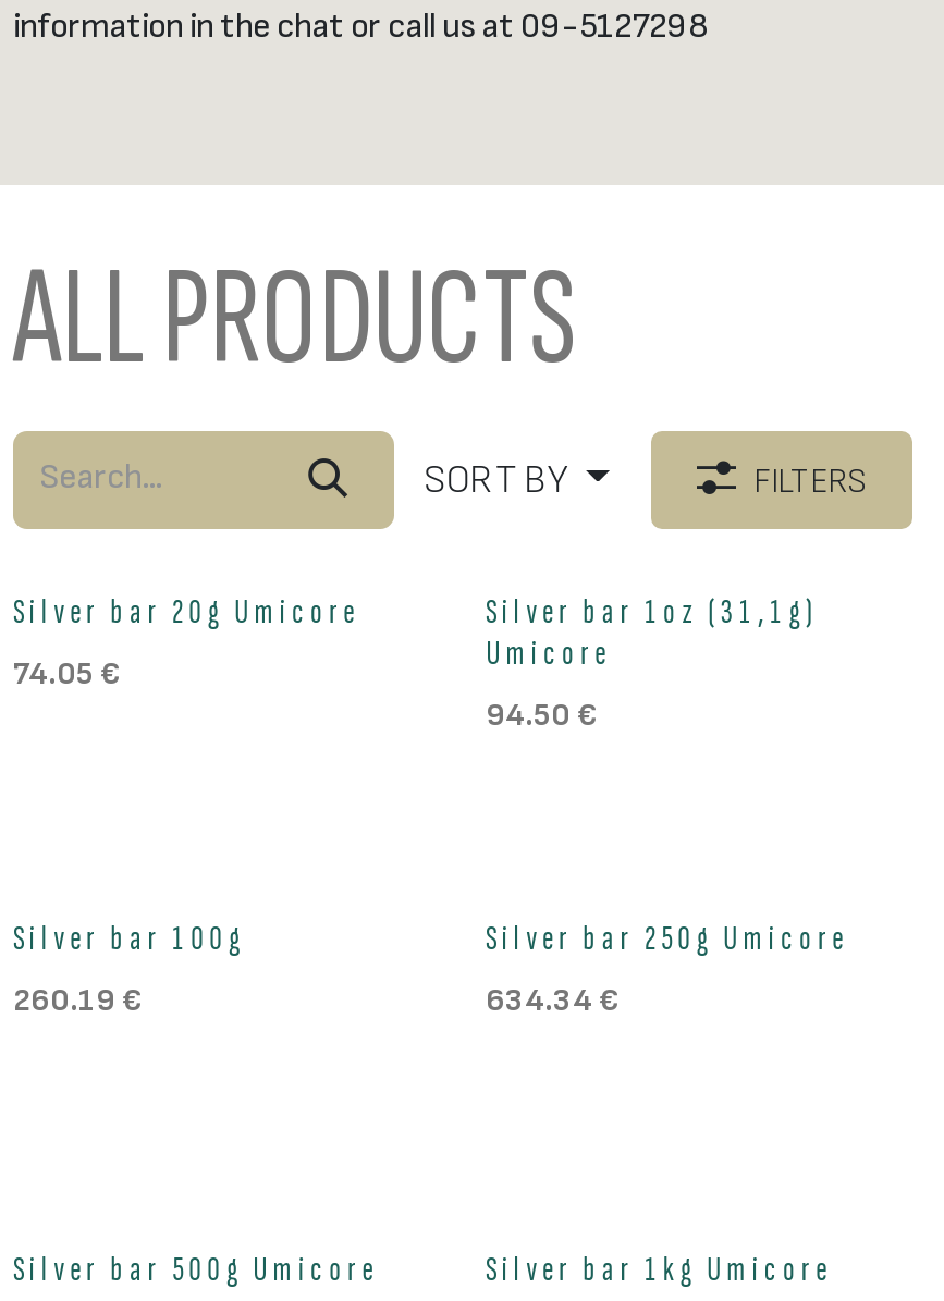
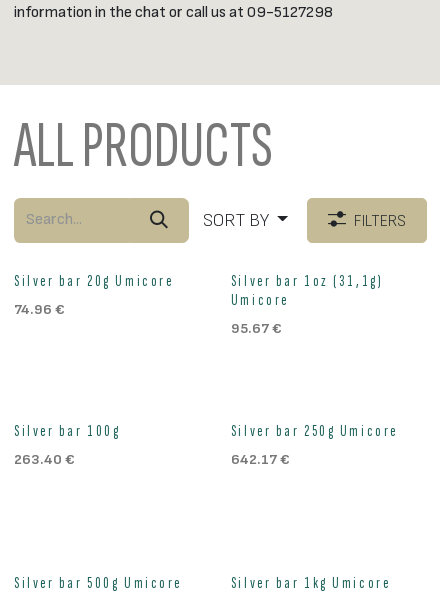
- 74.05 €
+ 74.96 €

- 94.50 €
+ 95.67 €

- 260.19 €
+ 263.40 €

- 634.34 €
+ 642.17 €
